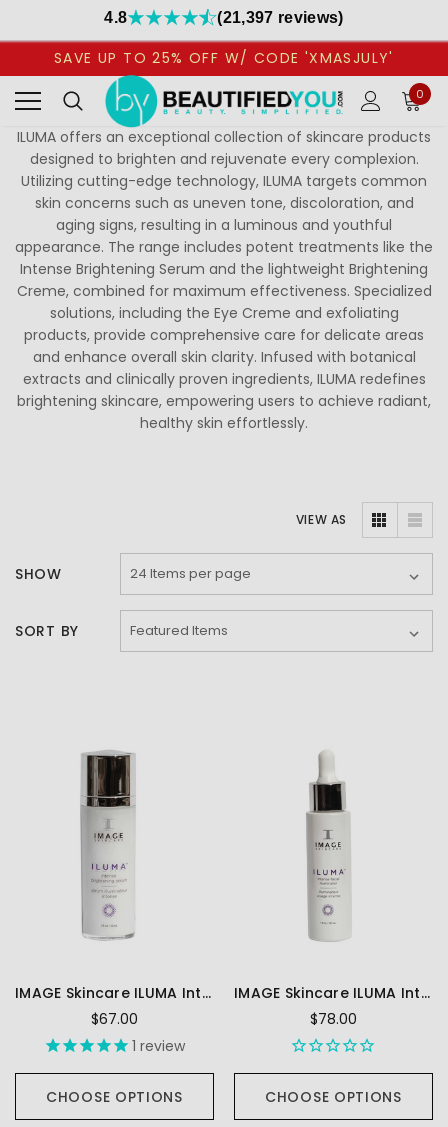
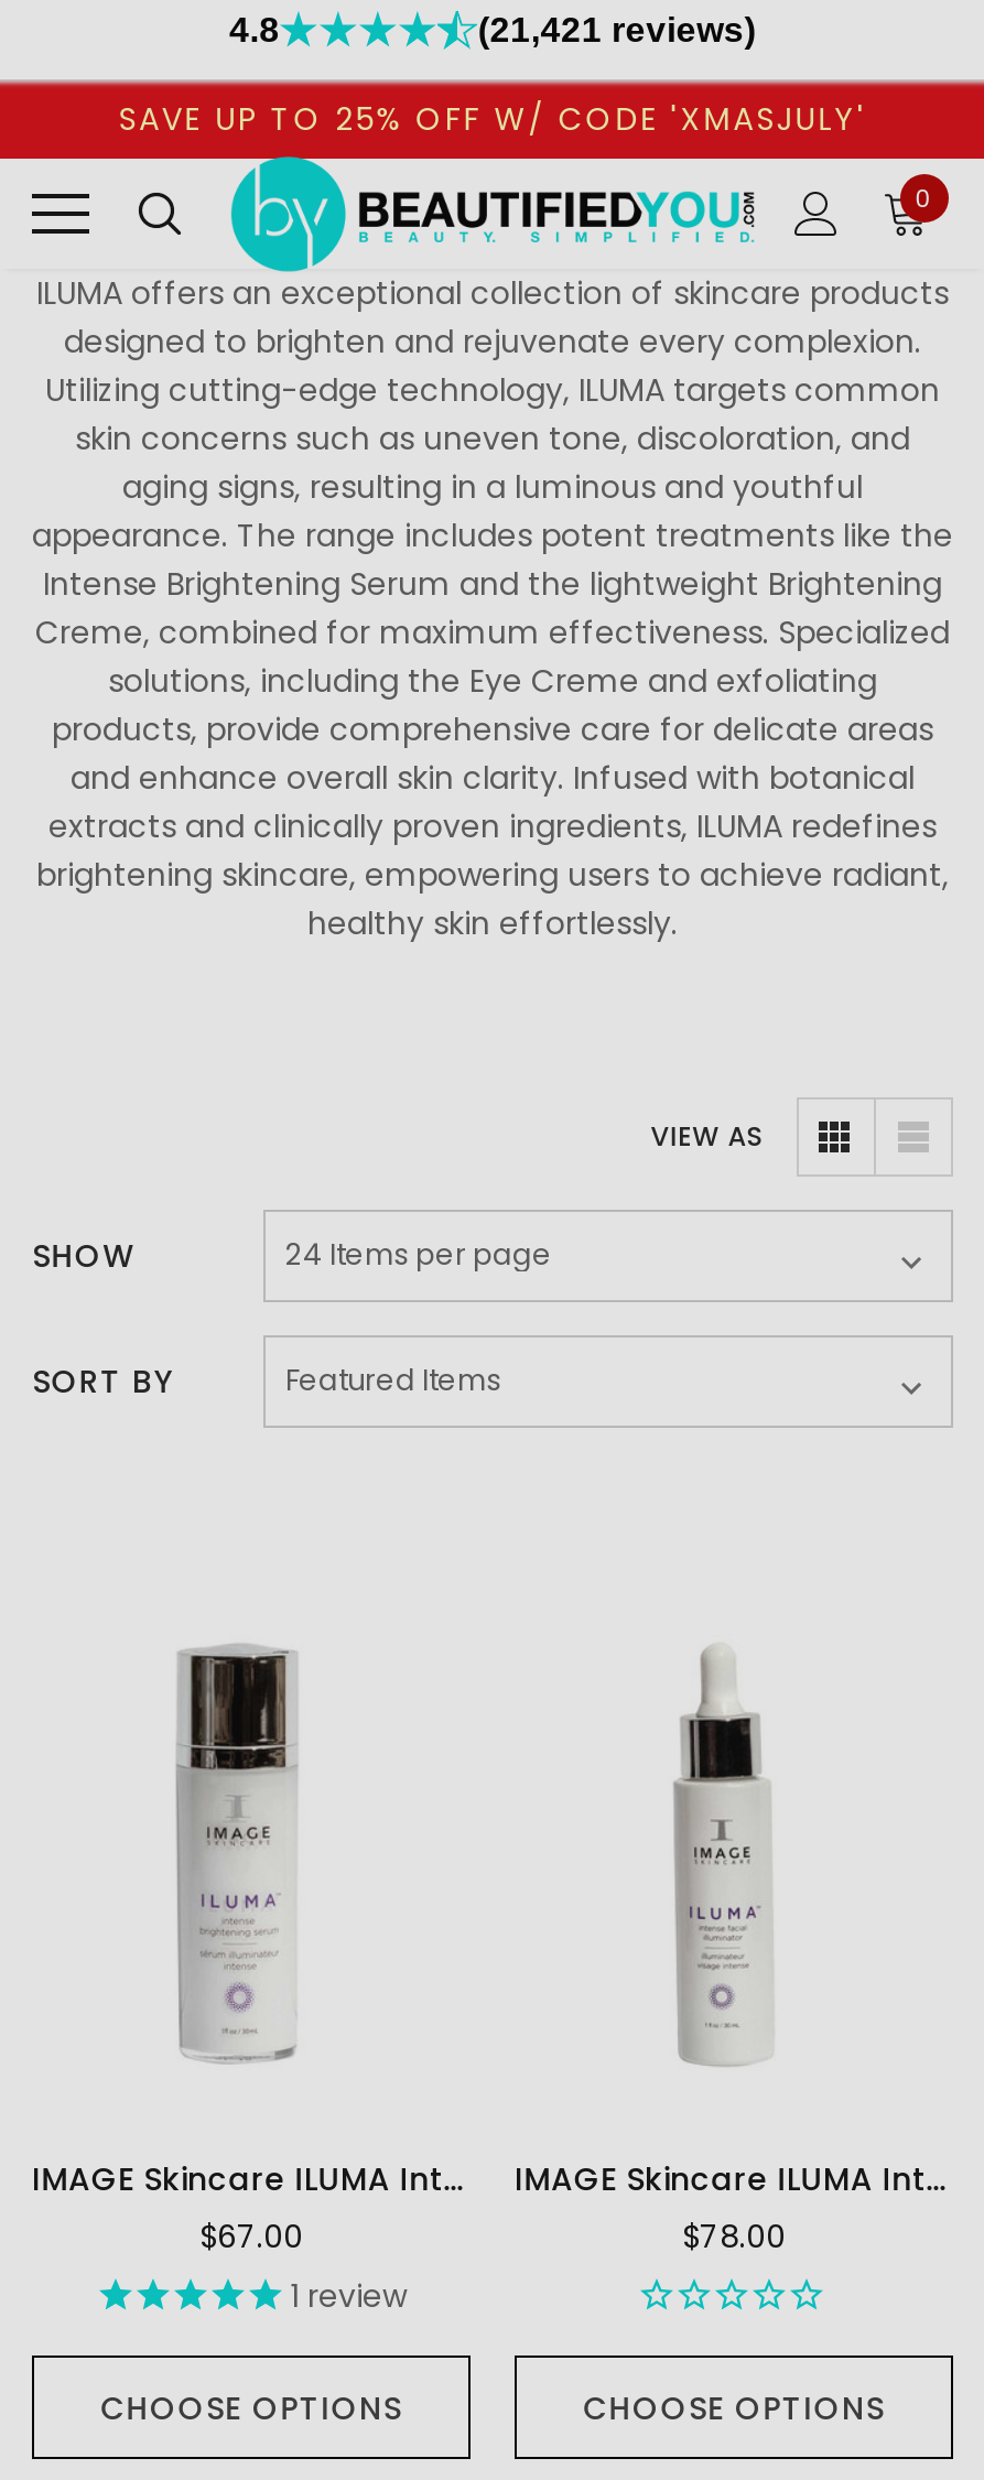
- (21,397 reviews)
+ (21,421 reviews)
